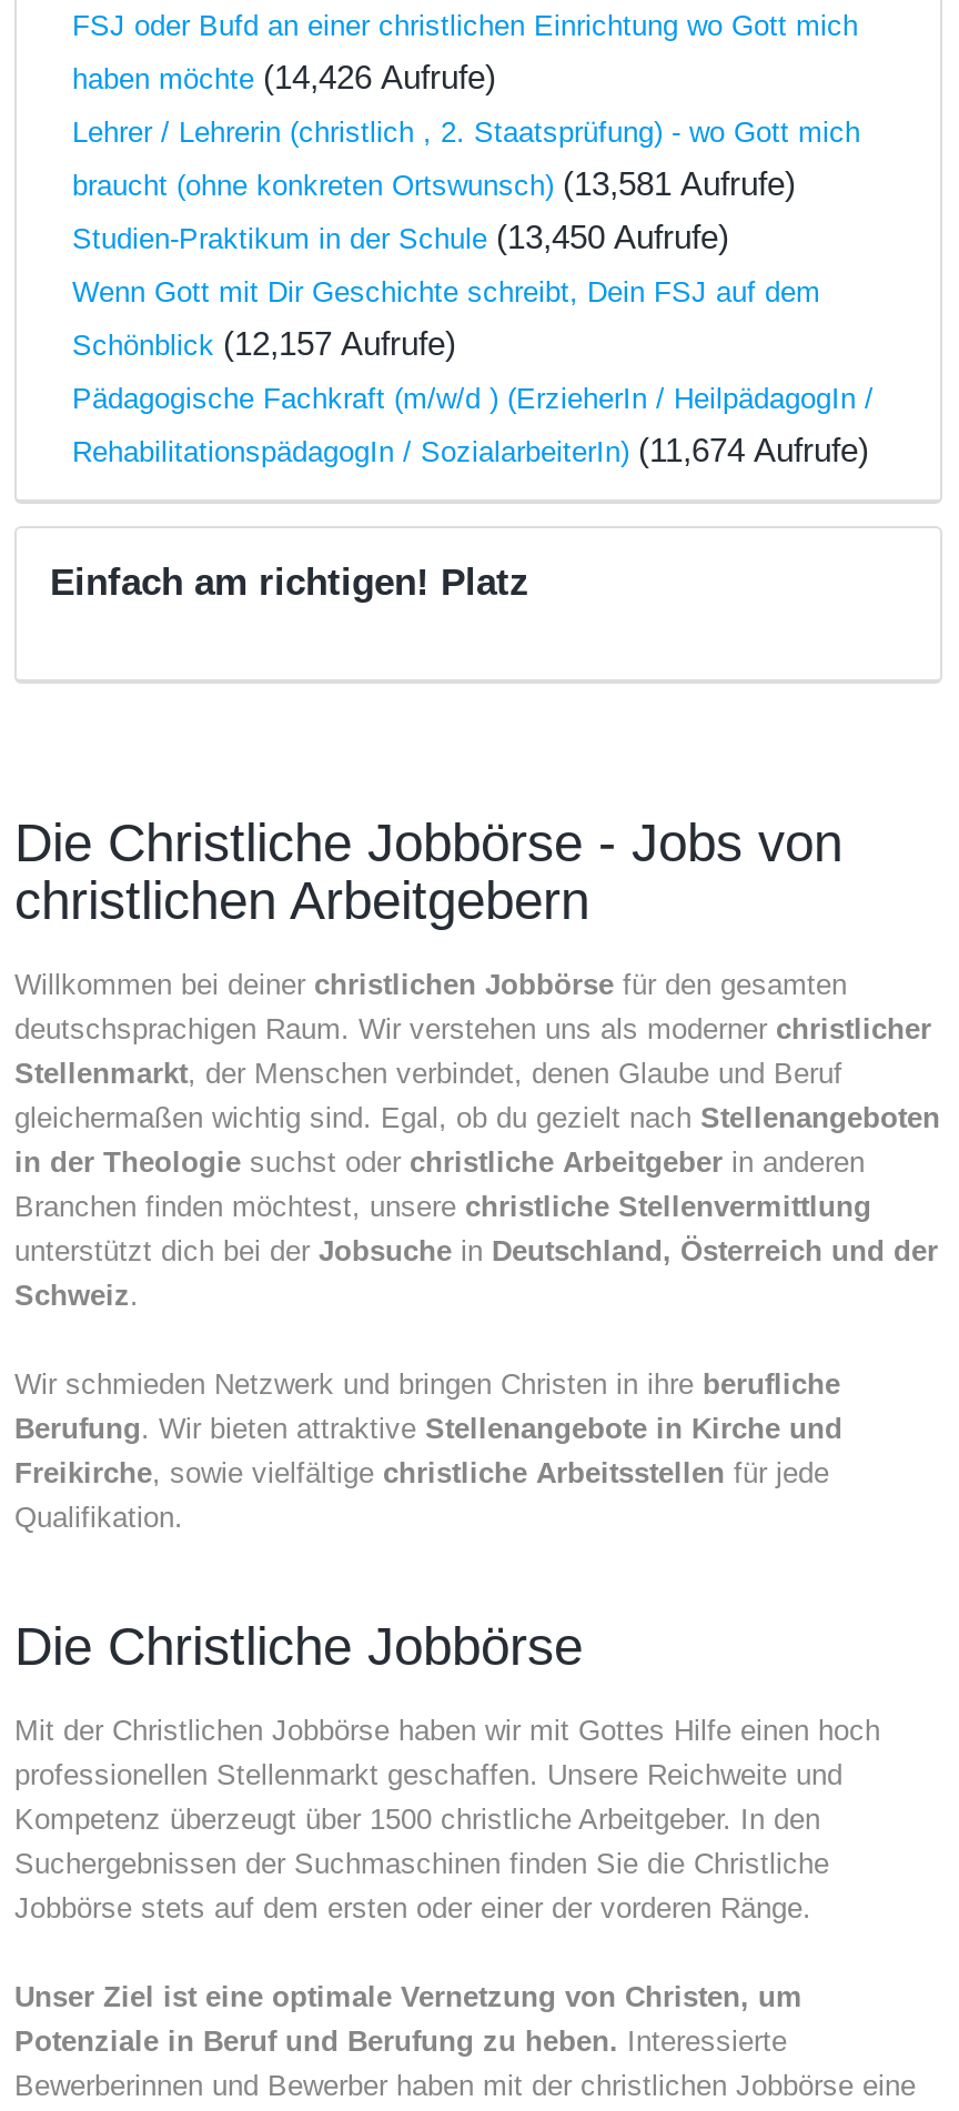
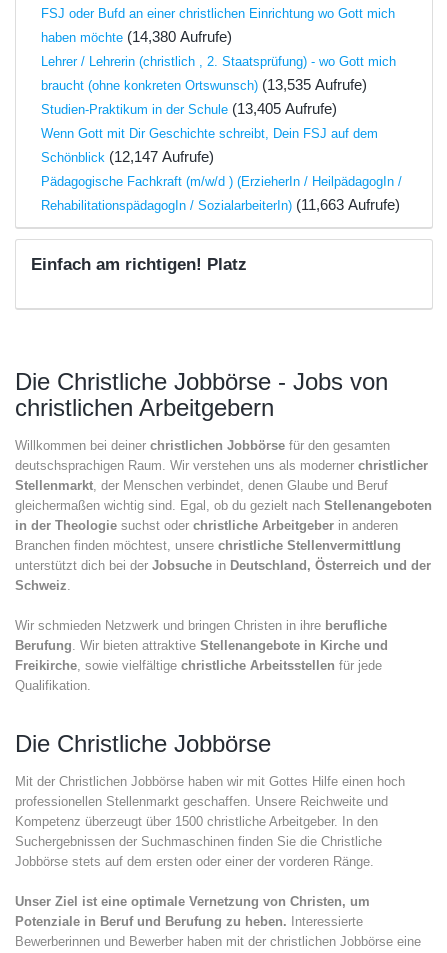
- haben möchte (14,426 Aufrufe)
+ haben möchte (14,380 Aufrufe)

- braucht (ohne konkreten Ortswunsch) (13,581 Aufrufe)
+ braucht (ohne konkreten Ortswunsch) (13,535 Aufrufe)

- Studien-Praktikum in der Schule (13,450 Aufrufe)
+ Studien-Praktikum in der Schule (13,405 Aufrufe)

- Schönblick (12,157 Aufrufe)
+ Schönblick (12,147 Aufrufe)

- RehabilitationspädagogIn / SozialarbeiterIn) (11,674 Aufrufe)
+ RehabilitationspädagogIn / SozialarbeiterIn) (11,663 Aufrufe)
